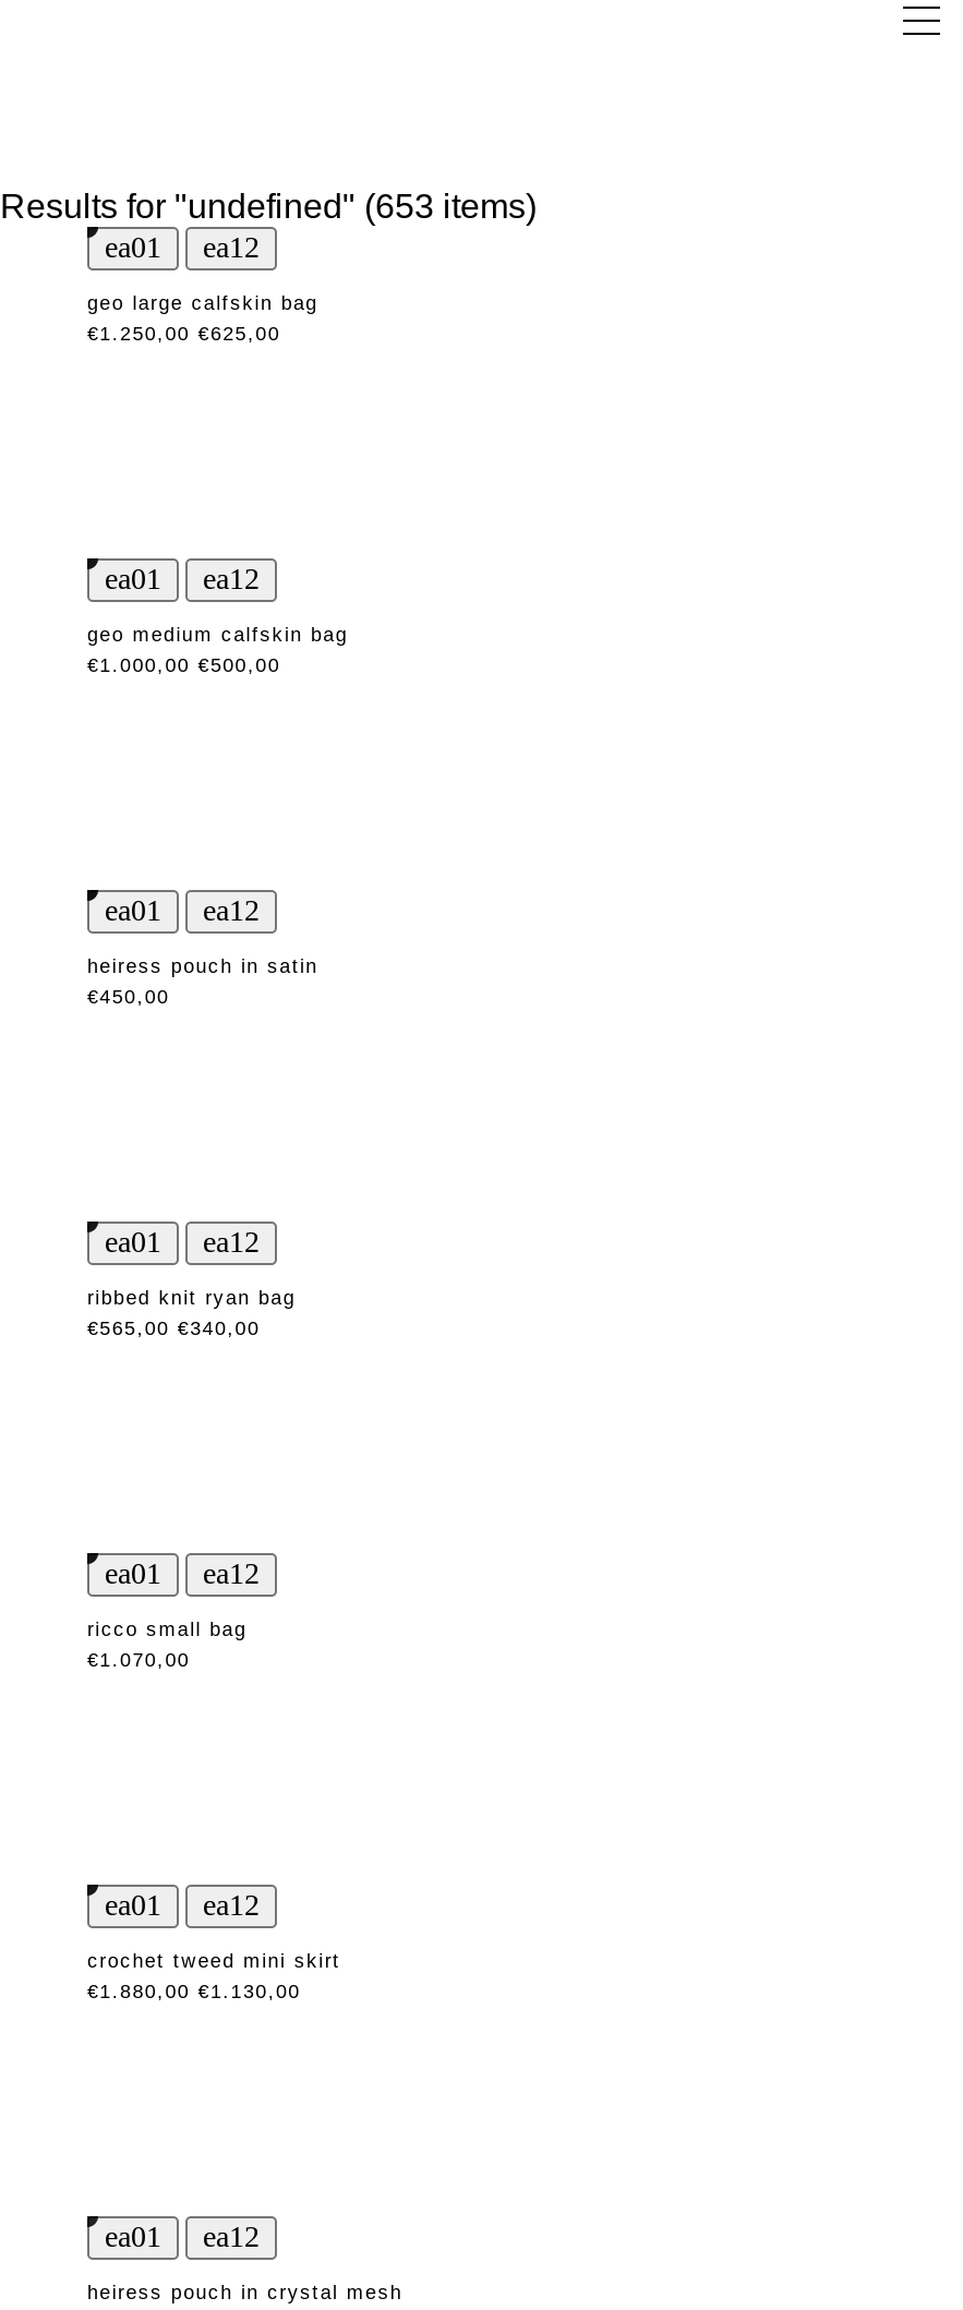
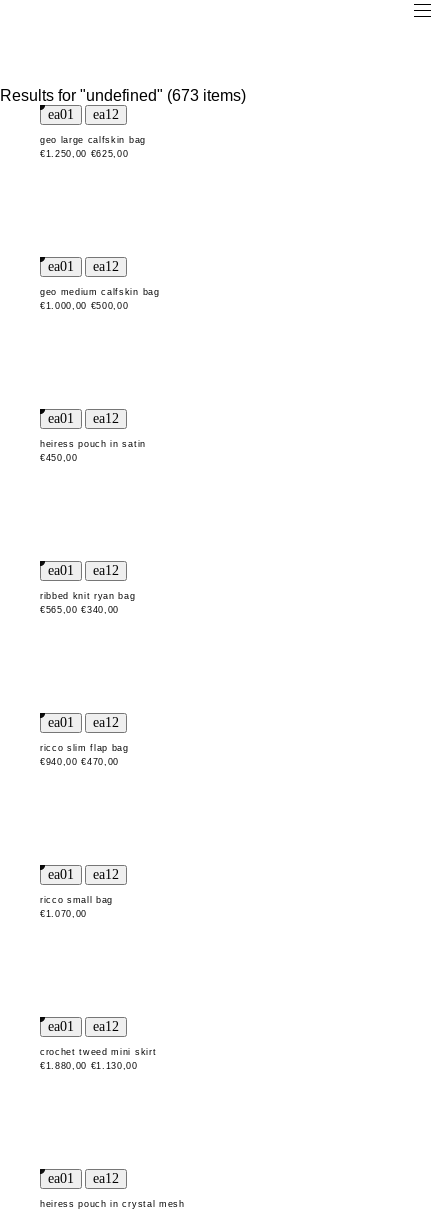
- Results for "undefined" (653 items)
+ Results for "undefined" (673 items)

+ ricco slim flap bag
+ €940,00 €470,00
